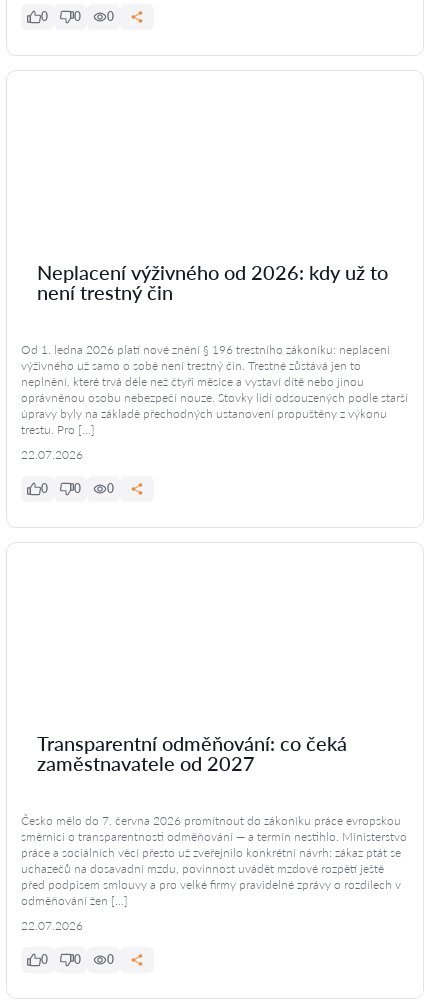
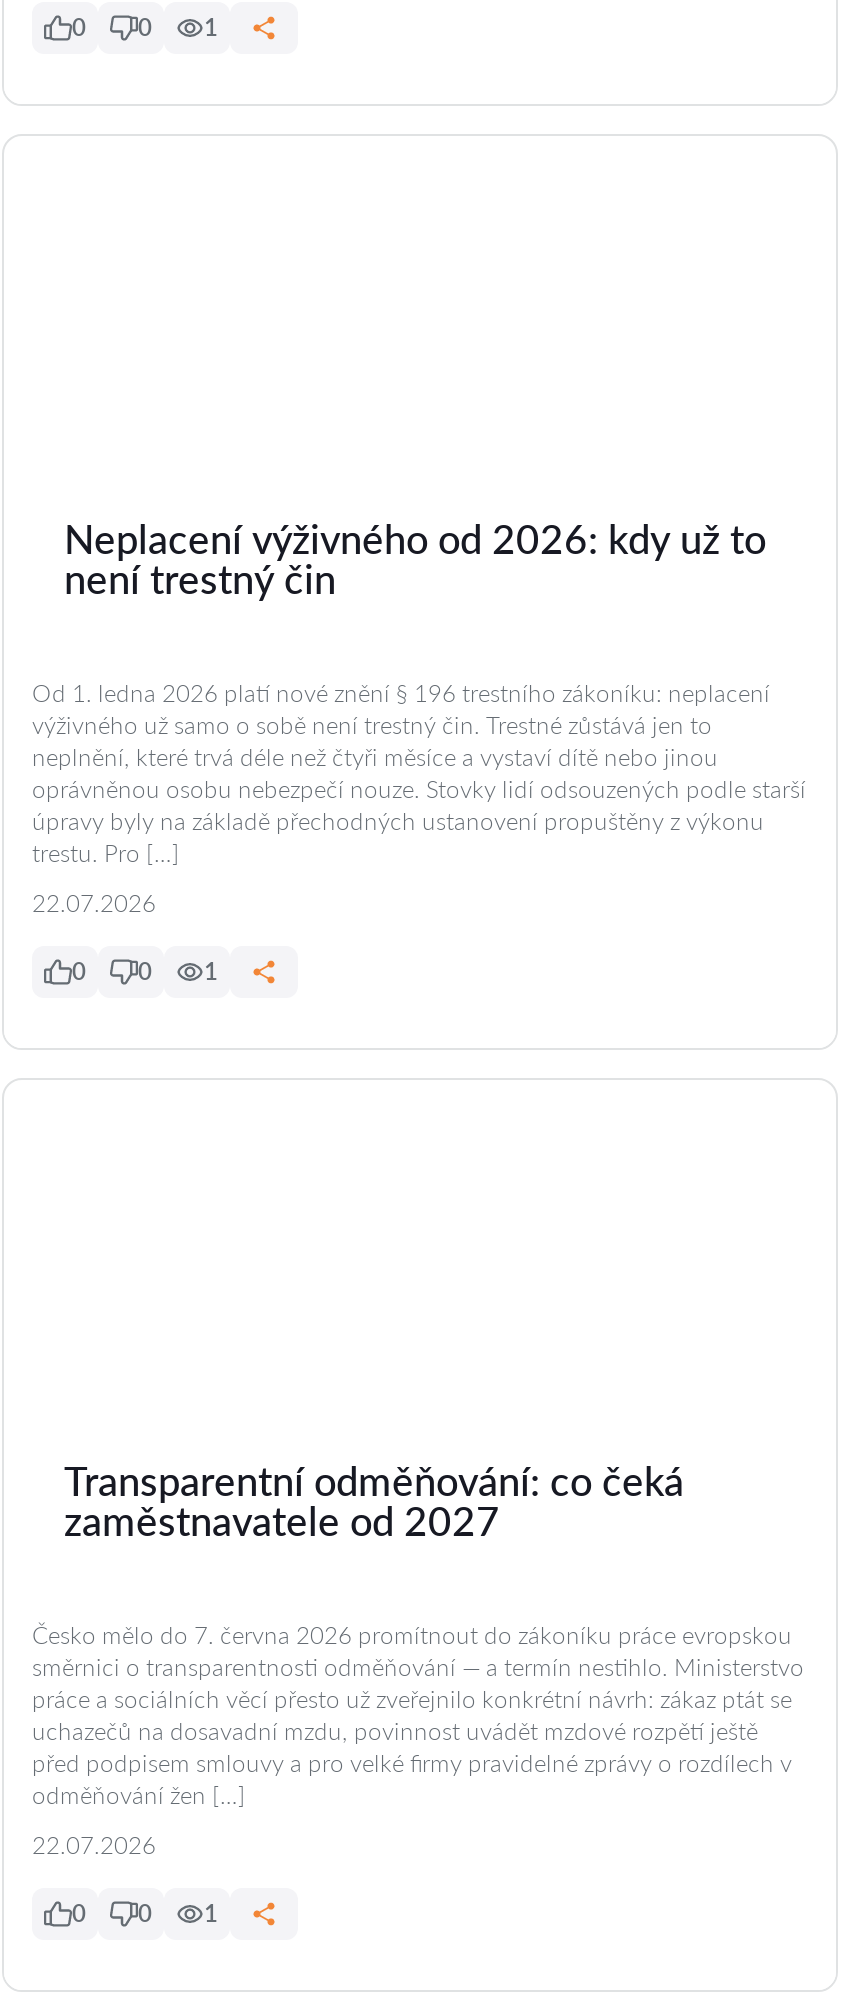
- 0
+ 1

- 0
+ 1

- 0
+ 1
